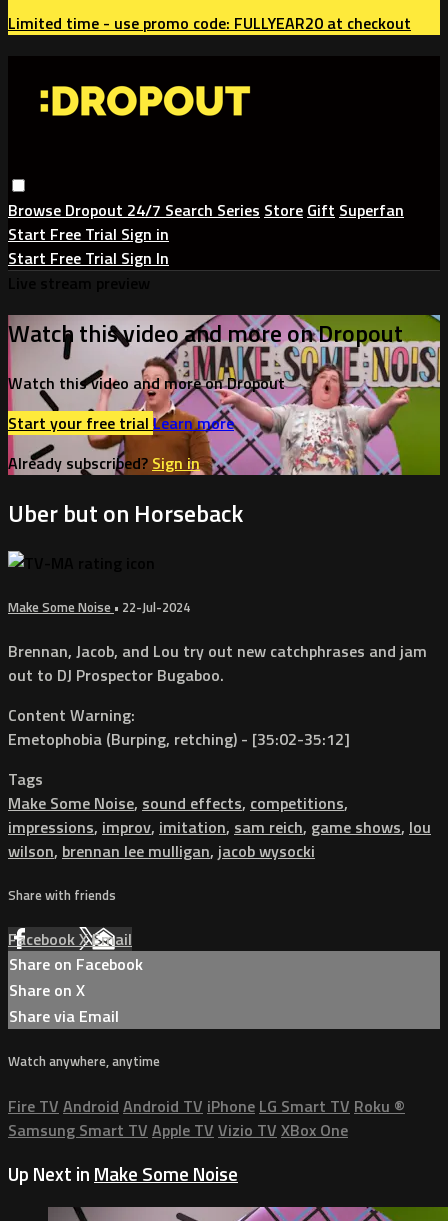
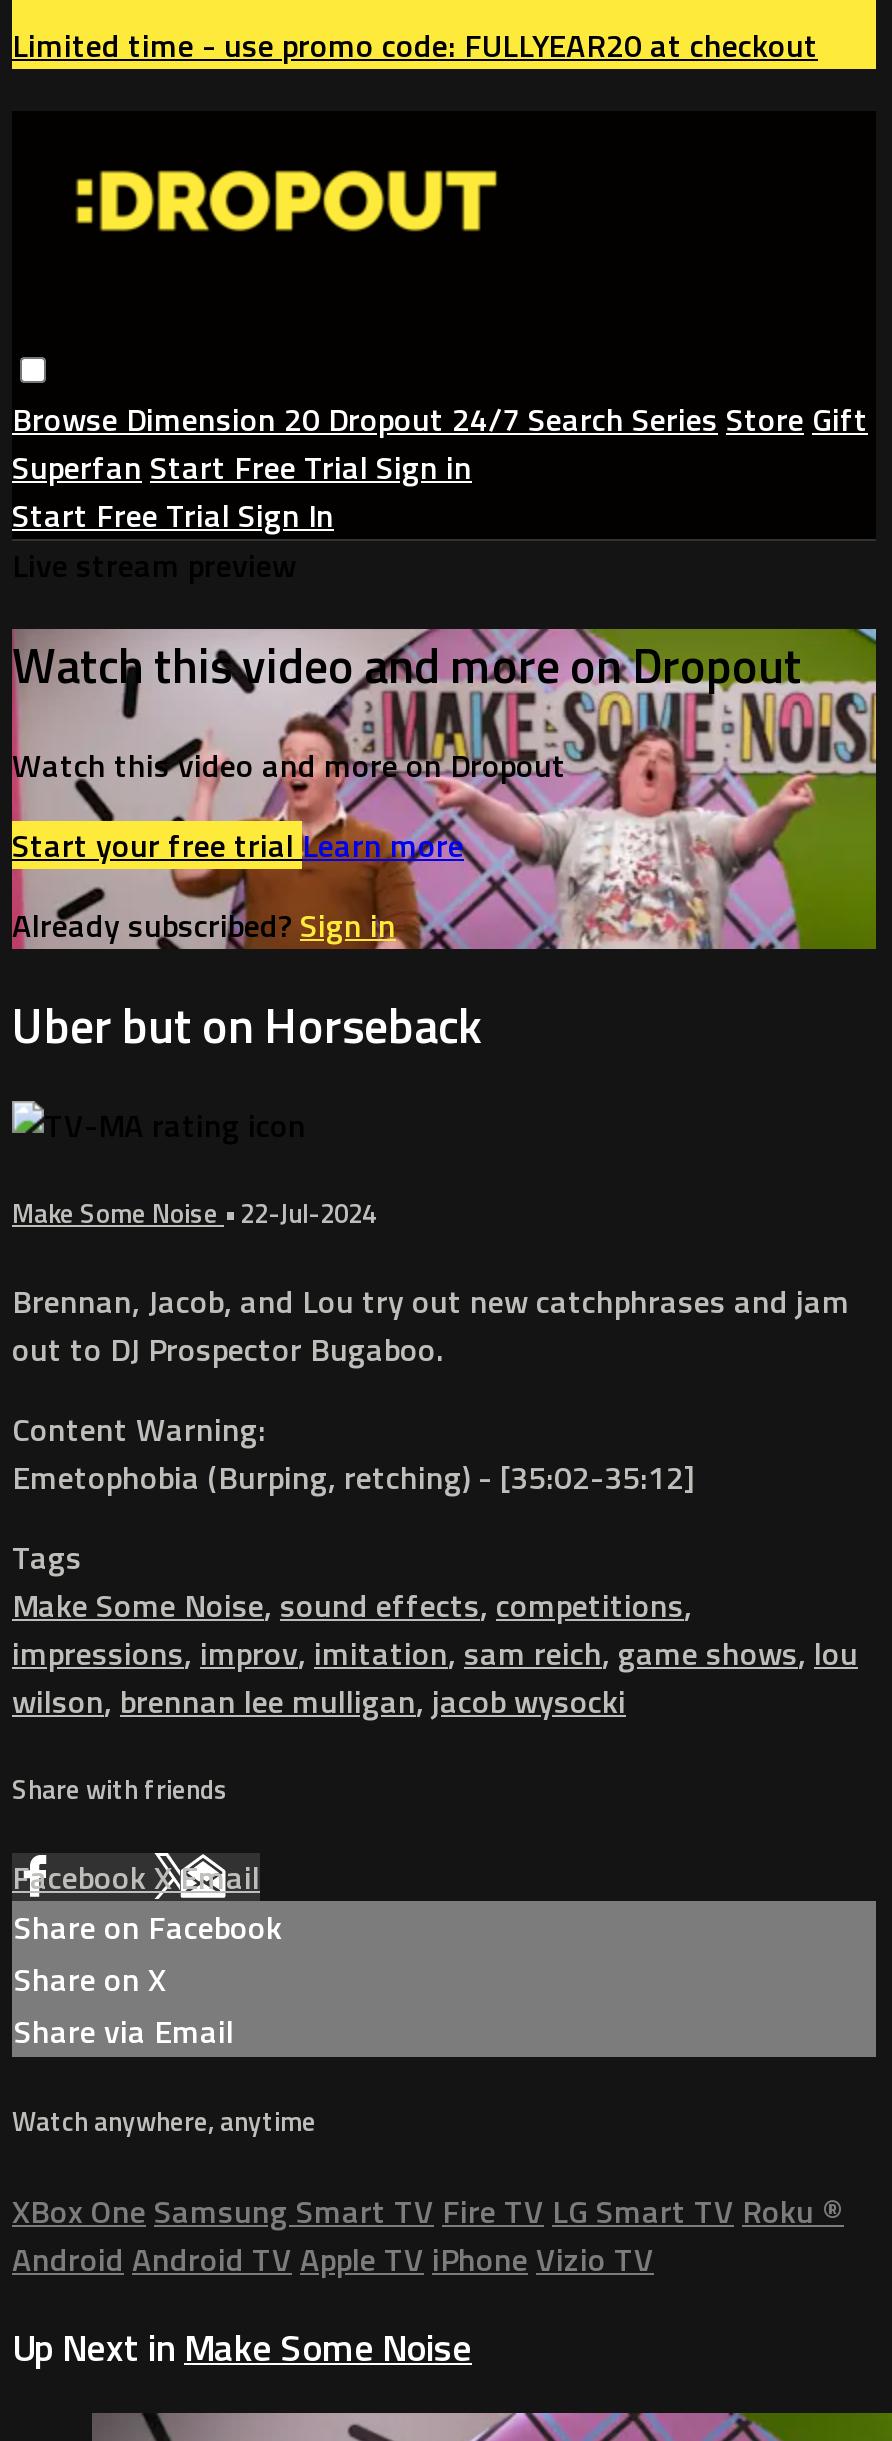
- Browse Dropout 24/7 Search Series Store Gift Superfan
- Start Free Trial Sign in
+ Browse Dimension 20 Dropout 24/7 Search Series Store Gift
+ Superfan Start Free Trial Sign in

- Fire TV Android Android TV iPhone LG Smart TV Roku ®
- Samsung Smart TV Apple TV Vizio TV XBox One
+ XBox One Samsung Smart TV Fire TV LG Smart TV Roku ®
+ Android Android TV Apple TV iPhone Vizio TV
